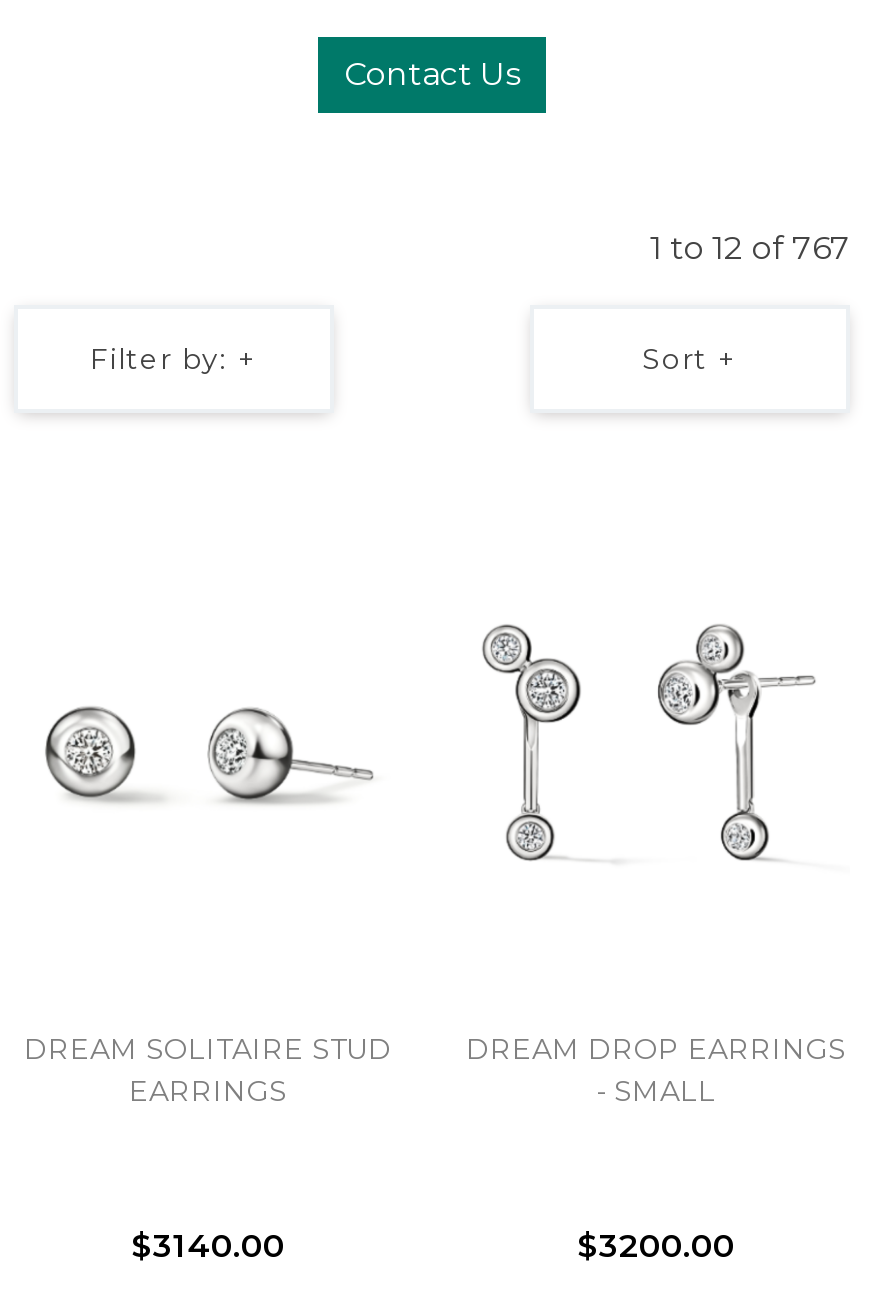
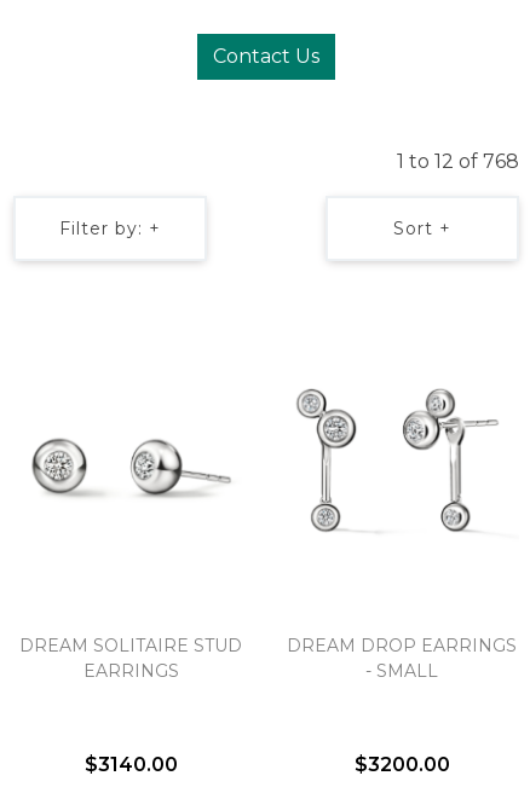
- 1 to 12 of 767
+ 1 to 12 of 768
